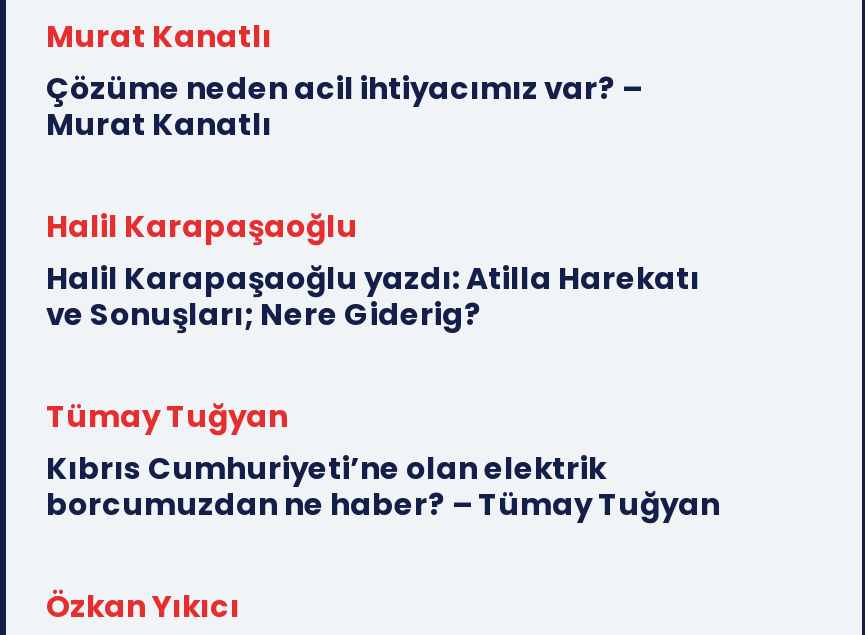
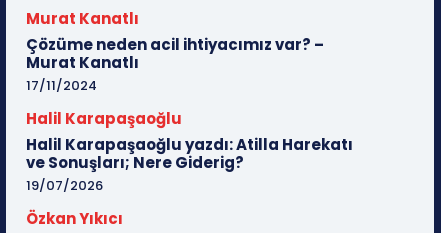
+ 17/11/2024

- Tümay Tuğyan
- Kıbrıs Cumhuriyeti’ne olan elektrik
- borcumuzdan ne haber? – Tümay Tuğyan
+ 19/07/2026
